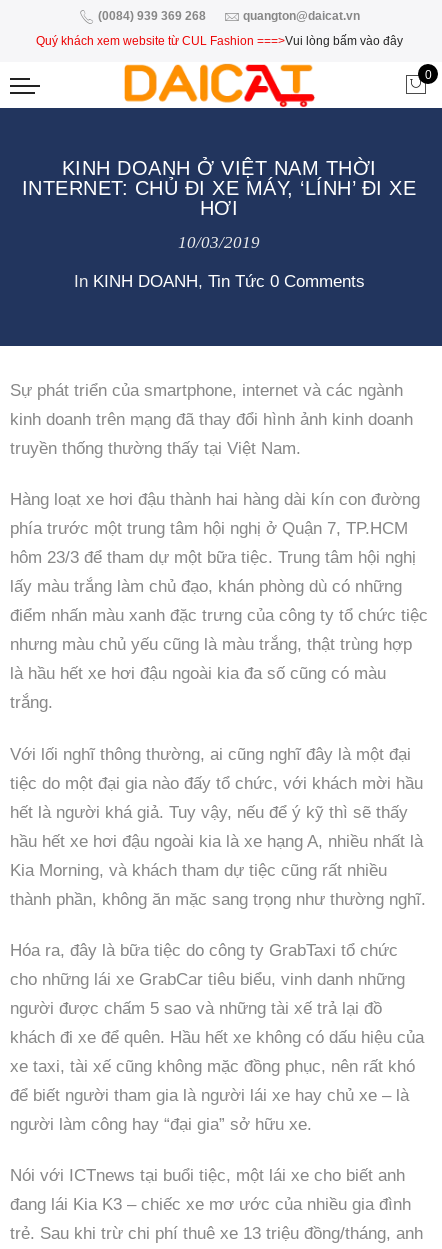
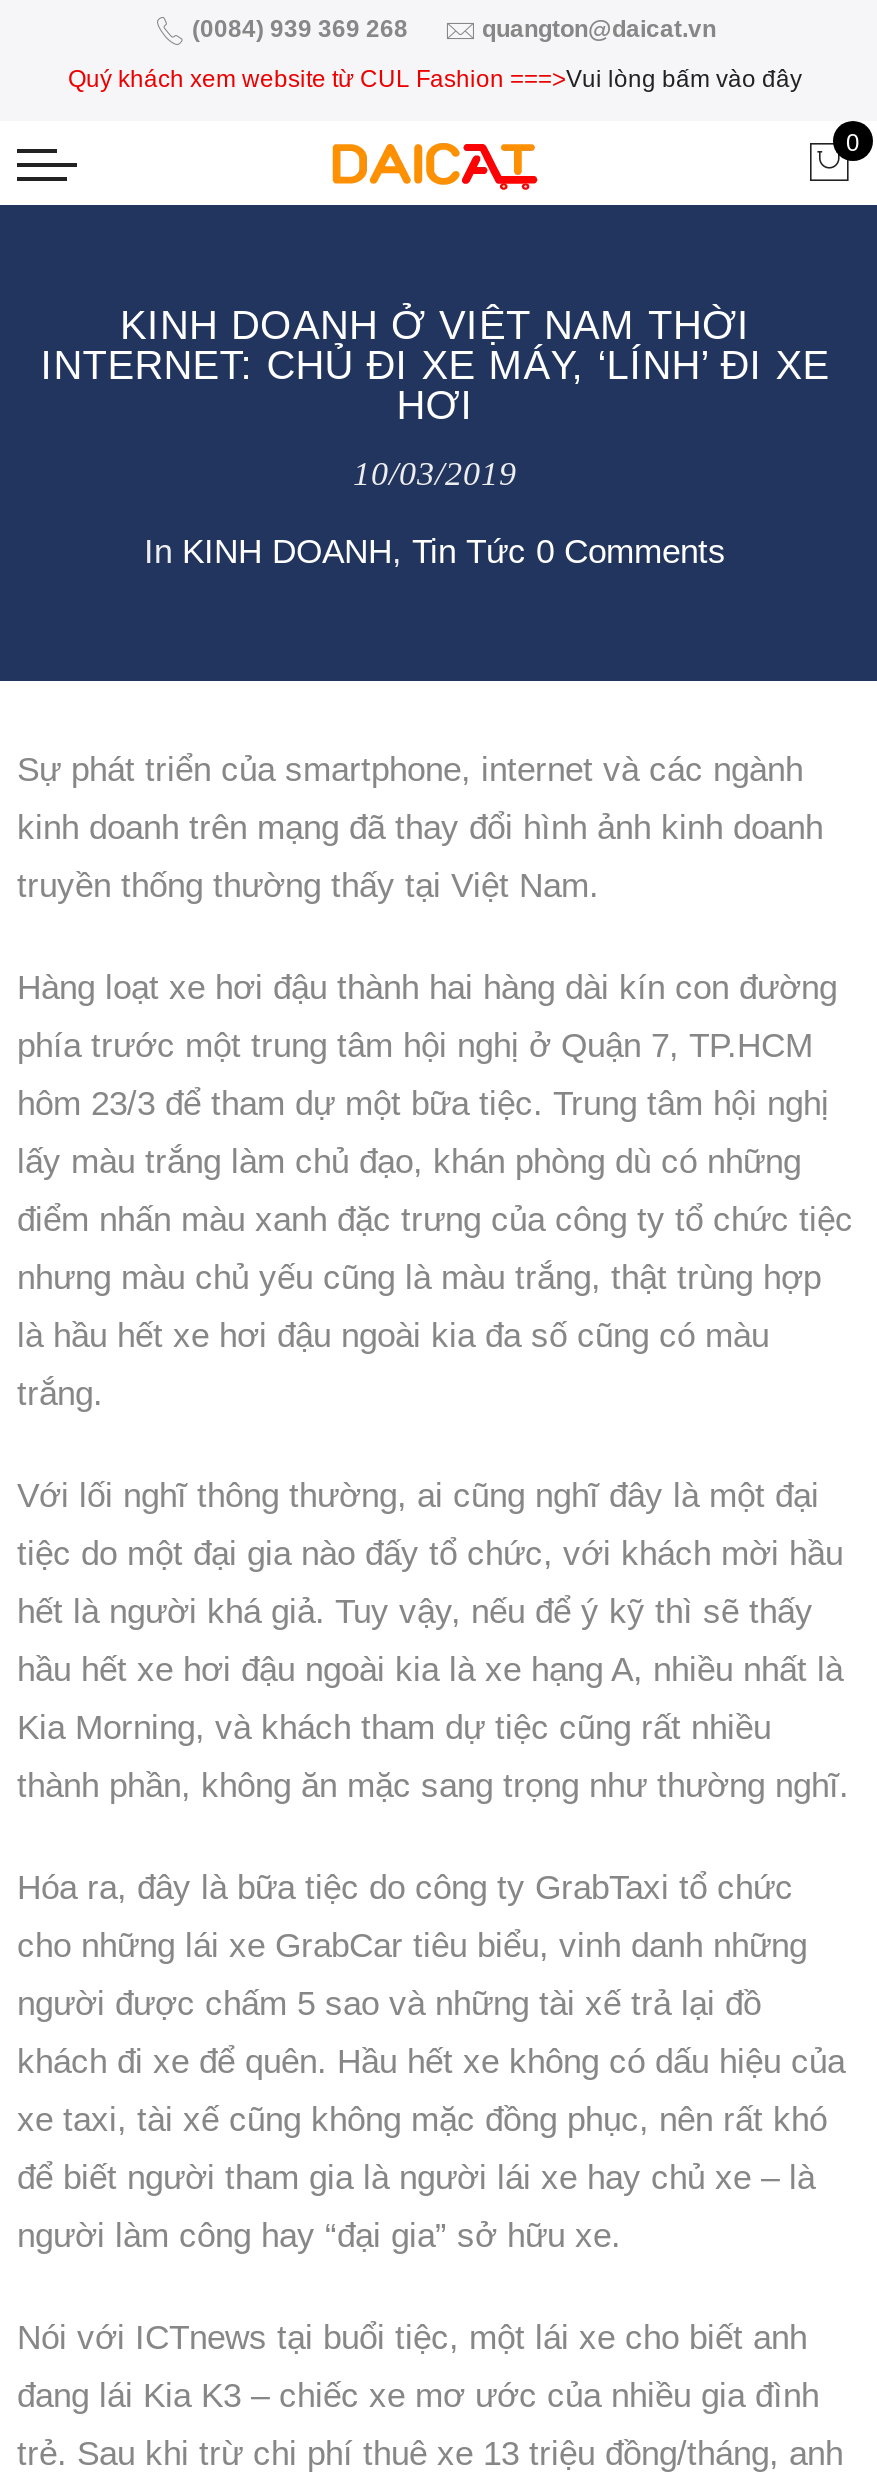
- [image]
+ [image]
